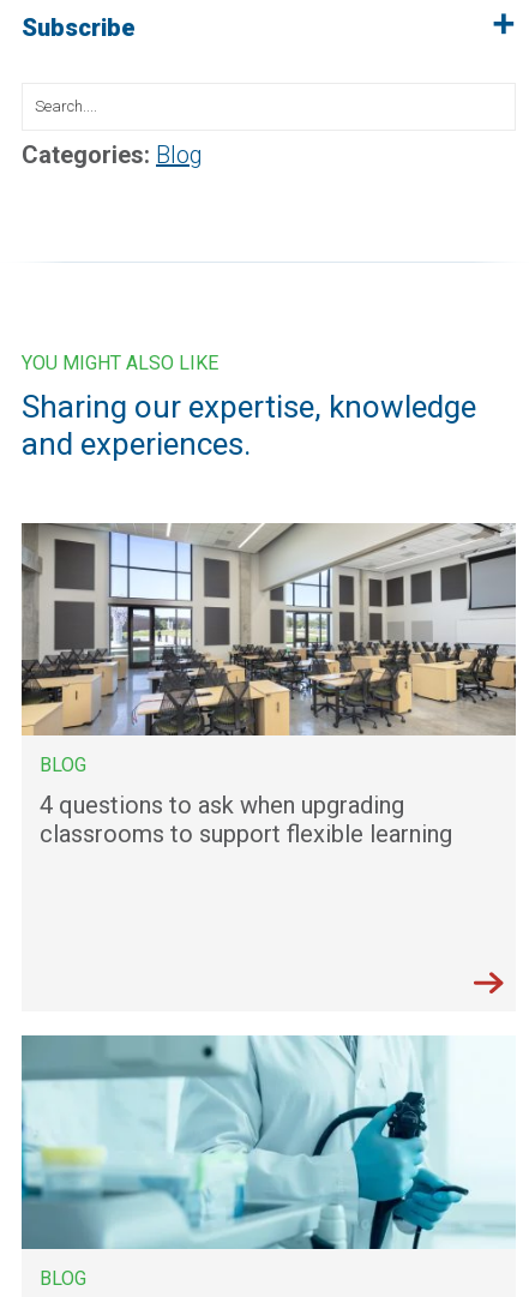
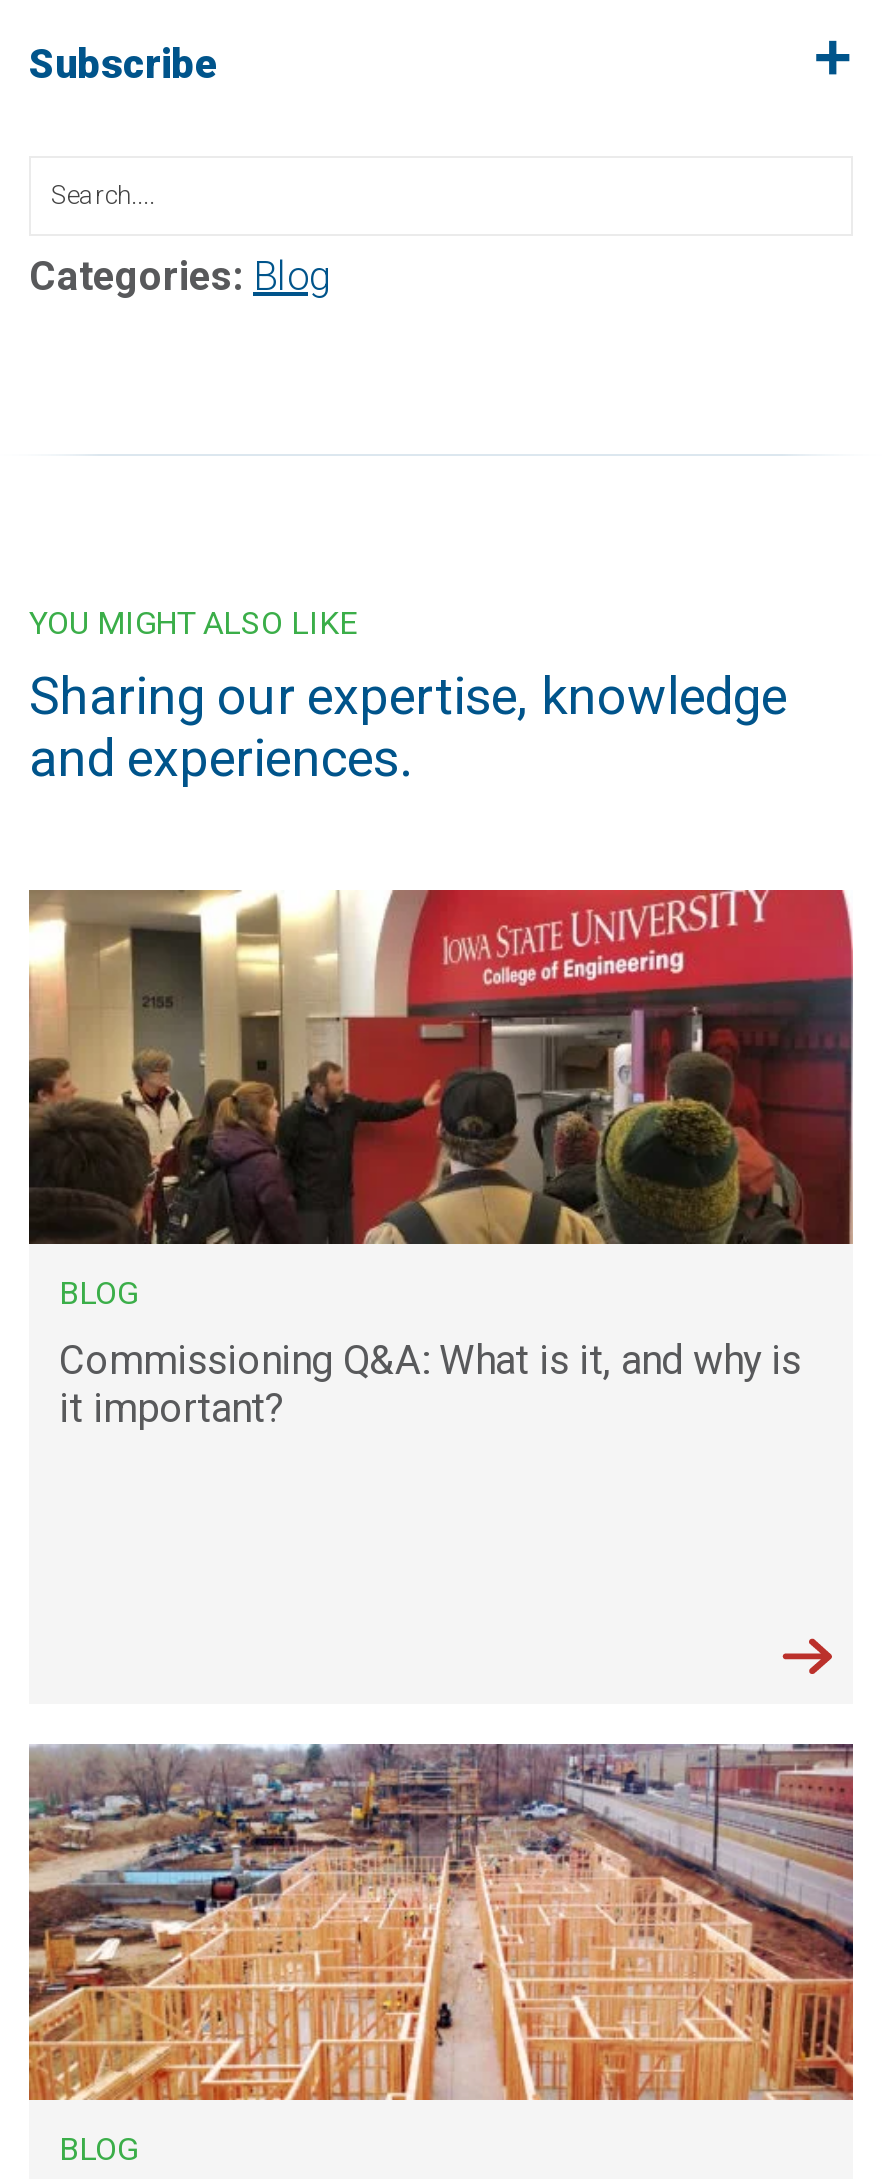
- [image]
+ [image]

- 4 questions to ask when upgrading
- classrooms to support flexible learning
+ Commissioning Q&A: What is it, and why is
+ it important?

- [image]
+ [image]
